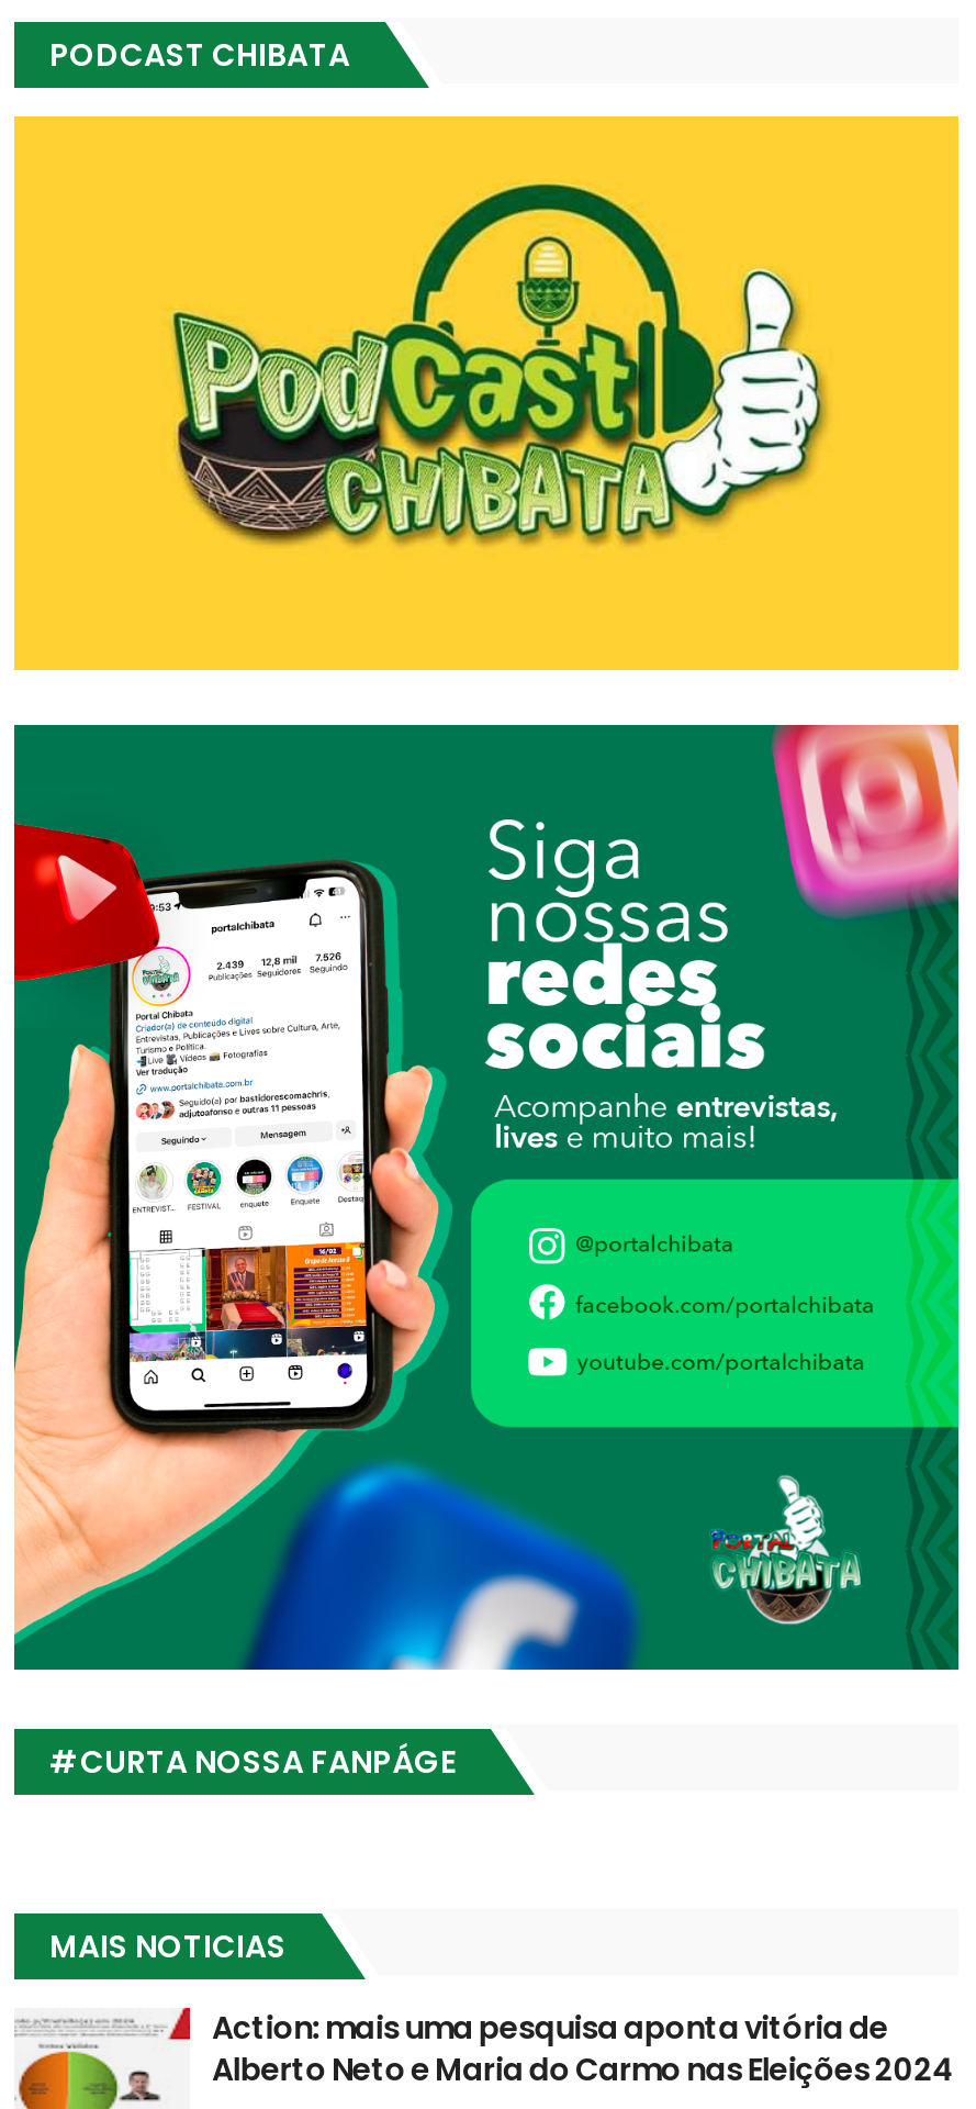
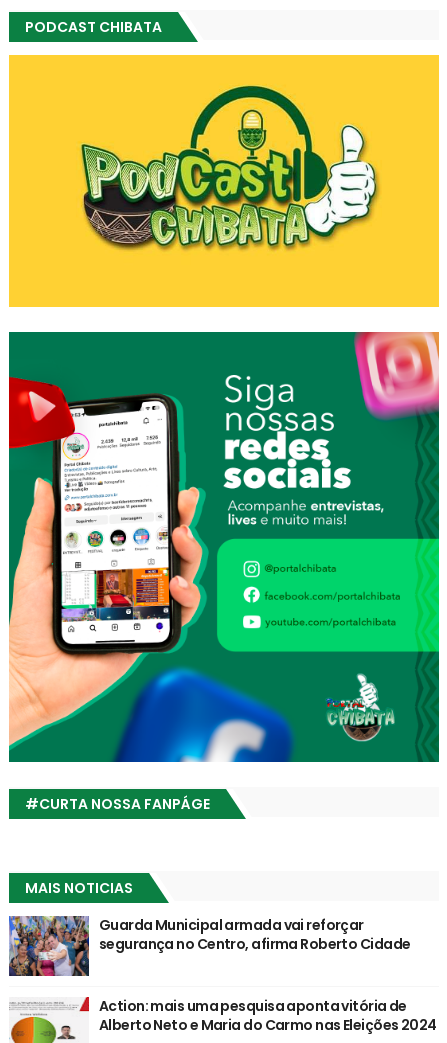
+ [image]
+ Guarda Municipal armada vai reforçar
+ segurança no Centro, afirma Roberto Cidade
